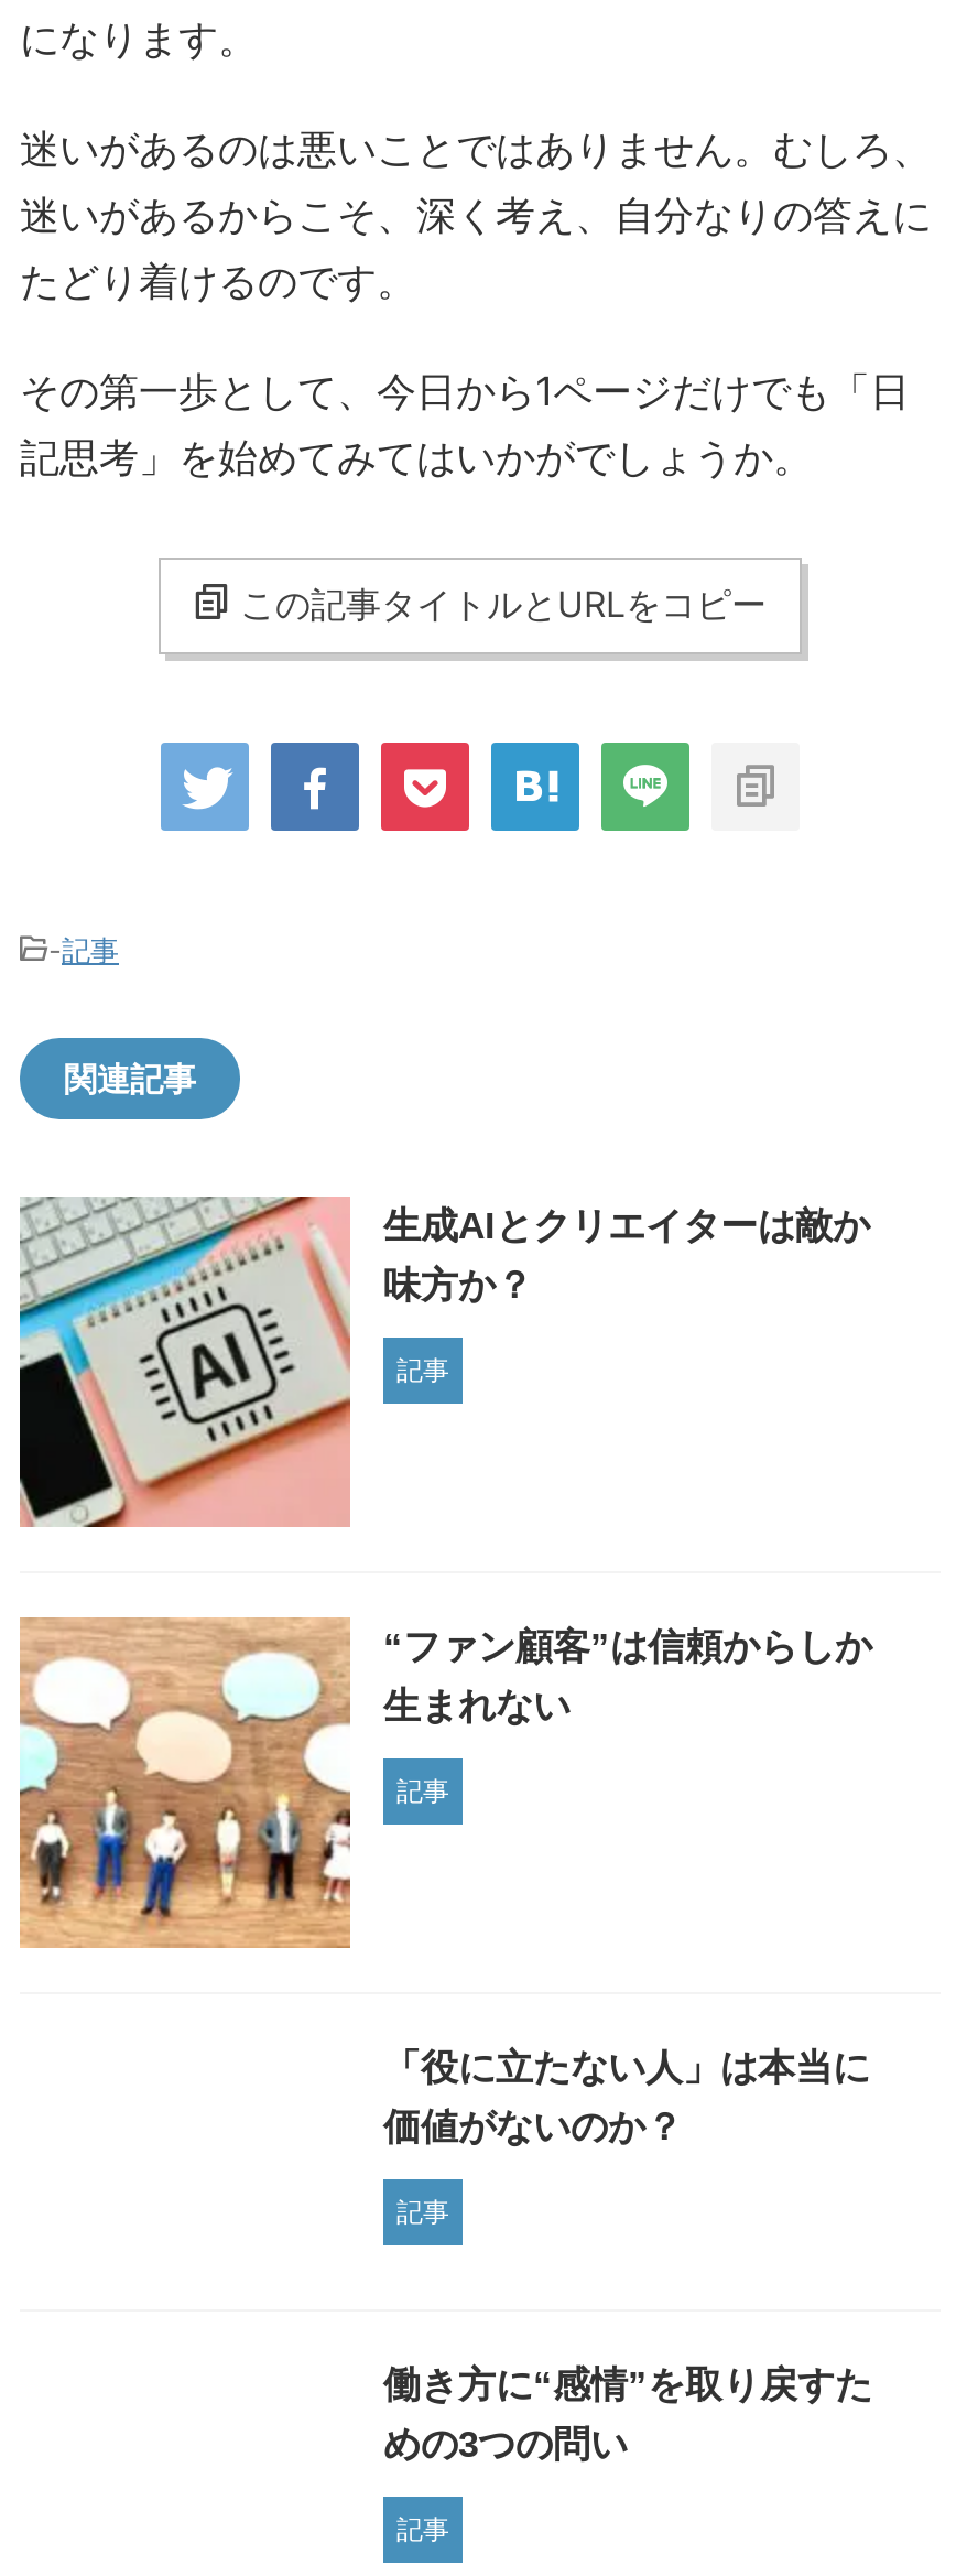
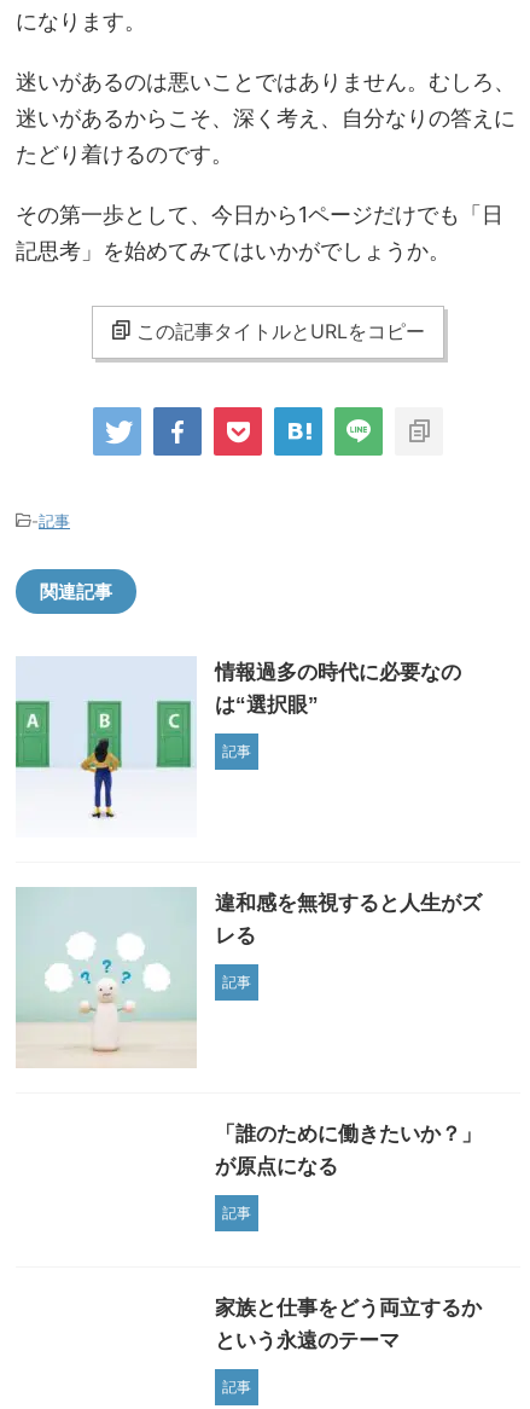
- [image]
- 生成AIとクリエイターは敵か
- 味方か？
+ [image]
+ 情報過多の時代に必要なの
+ は“選択眼”

- [image]
- “ファン顧客”は信頼からしか
- 生まれない
+ [image]
+ 違和感を無視すると人生がズ
+ レる

- 「役に立たない人」は本当に
- 価値がないのか？
+ 「誰のために働きたいか？」
+ が原点になる

- 働き方に“感情”を取り戻すた
- めの3つの問い
+ 家族と仕事をどう両立するか
+ という永遠のテーマ
